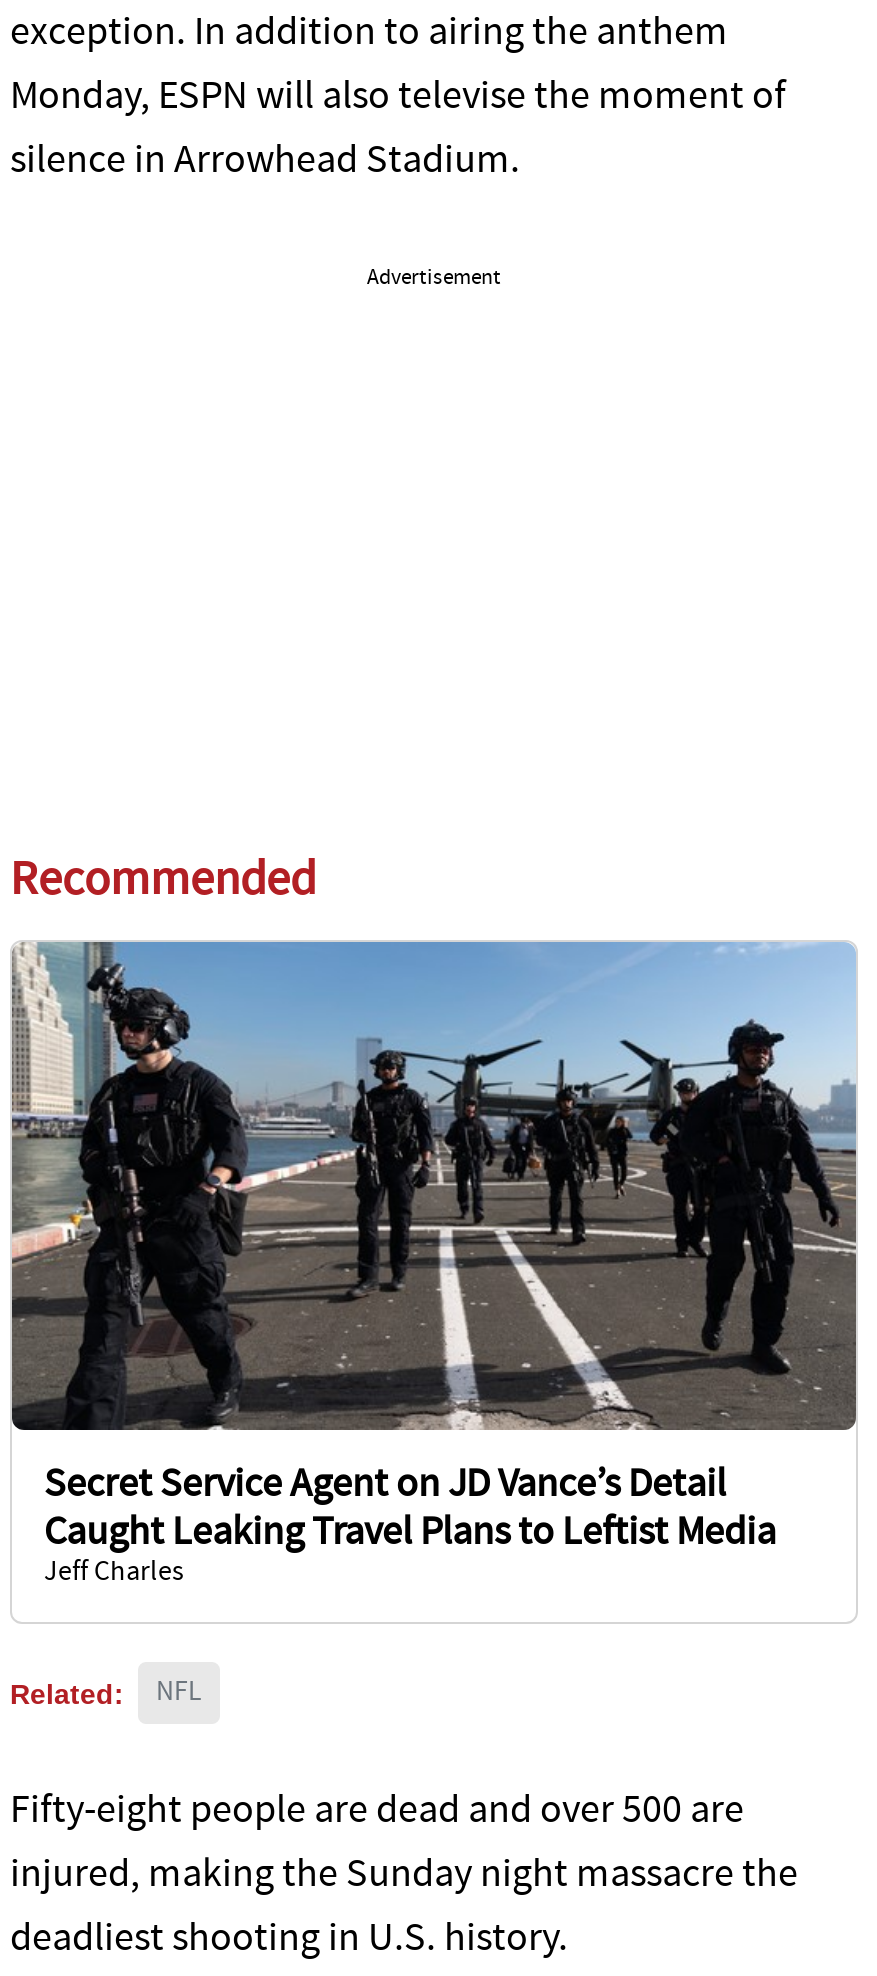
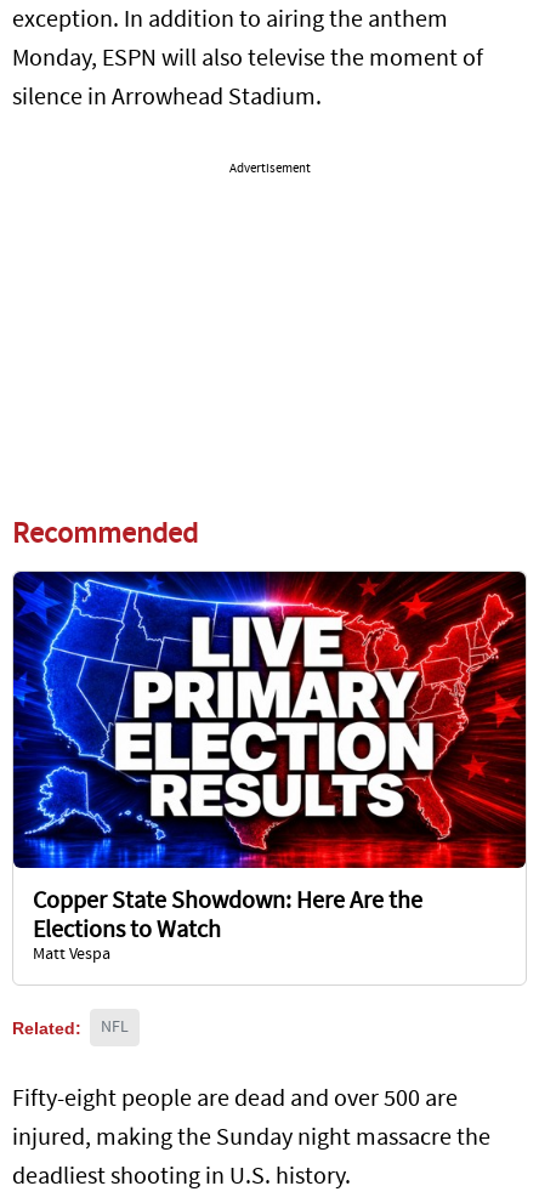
- [image]
- Secret Service Agent on JD Vance’s Detail
- Caught Leaking Travel Plans to Leftist Media
- Jeff Charles
+ [image]
+ Copper State Showdown: Here Are the
+ Elections to Watch
+ Matt Vespa
